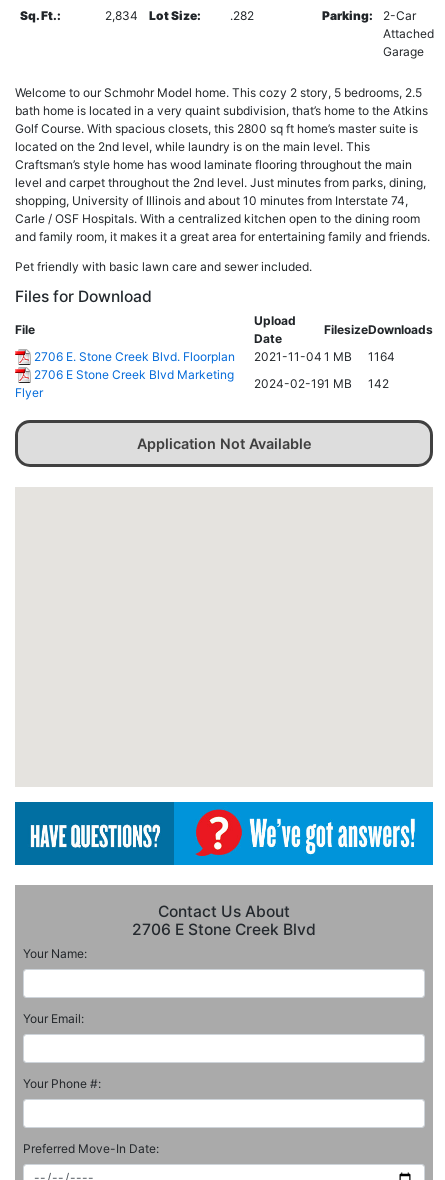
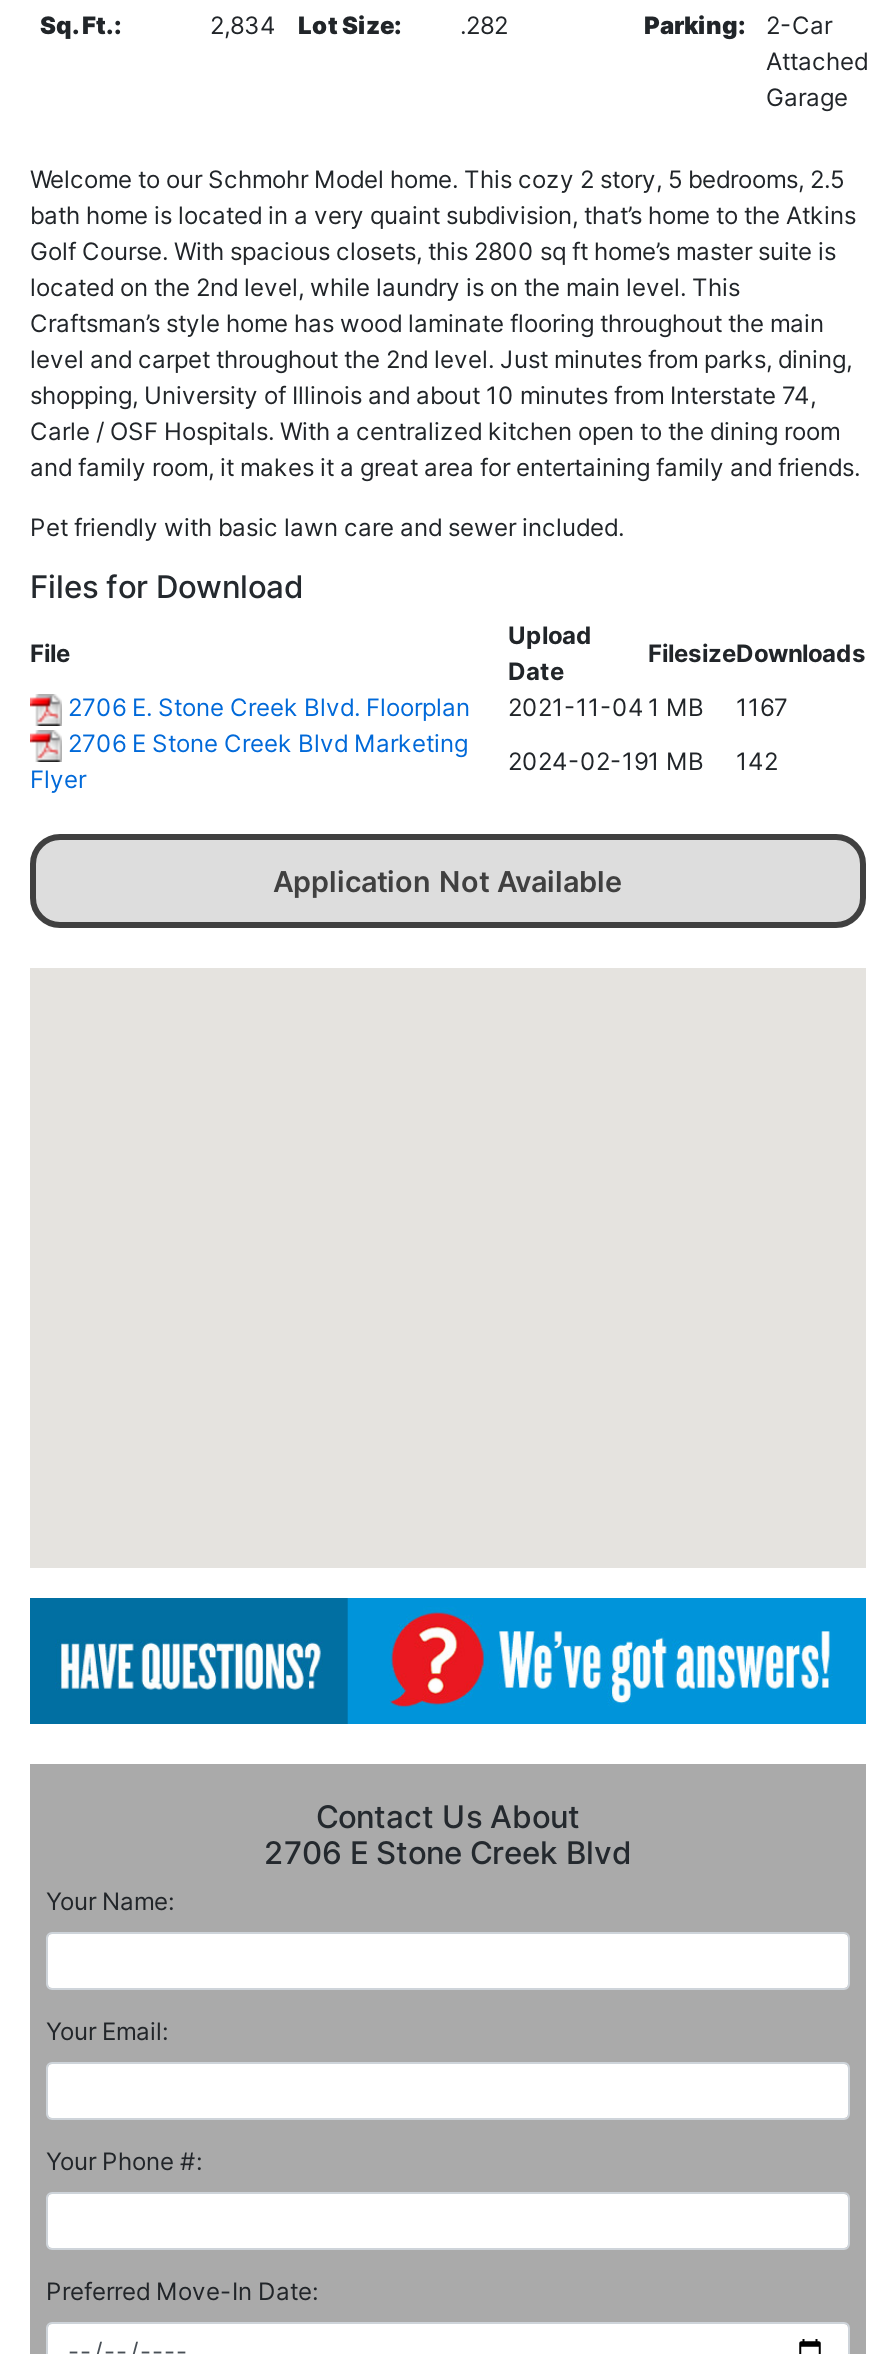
- 2706 E. Stone Creek Blvd. Floorplan 2021-11-04 1 MB 1164
+ 2706 E. Stone Creek Blvd. Floorplan 2021-11-04 1 MB 1167
